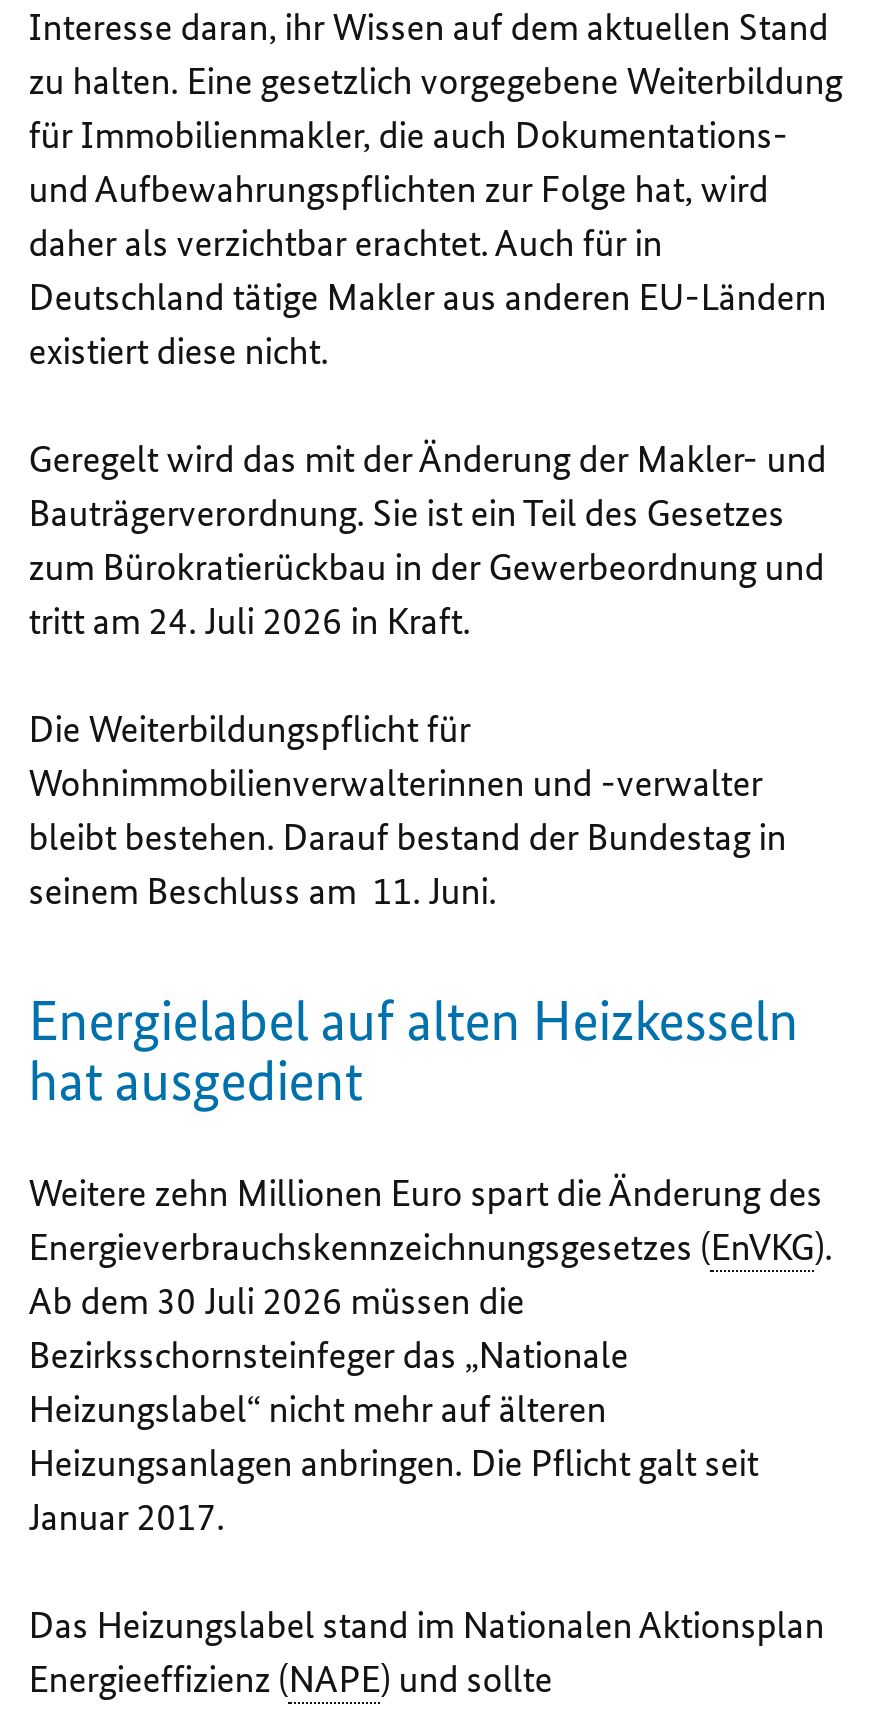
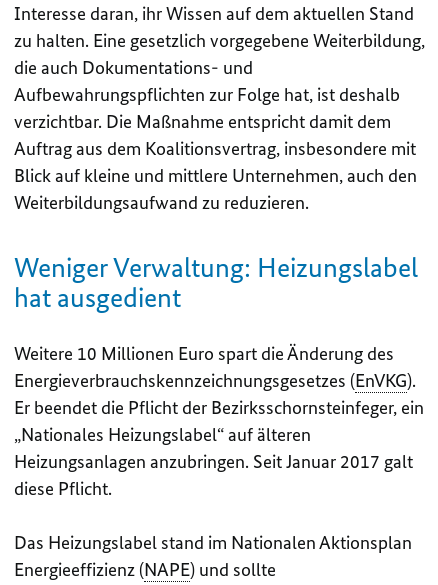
- zu halten. Eine gesetzlich vorgegebene Weiterbildung
- für Immobilienmakler, die auch Dokumentations-
- und Aufbewahrungspflichten zur Folge hat, wird
- daher als verzichtbar erachtet. Auch für in
- Deutschland tätige Makler aus anderen EU-Ländern
- existiert diese nicht.
- Geregelt wird das mit derÄnderung der Makler- und
- Bauträgerverordnung. Sie ist ein Teil des Gesetzes
- zum Bürokratierückbau in der Gewerbeordnung und
- tritt am 24. Juli 2026 in Kraft.
- Die Weiterbildungspflicht für
- Wohnimmobilienverwalterinnen und -verwalter
- bleibt bestehen. Darauf bestand der Bundestag in
- seinem Beschluss am 11. Juni.
- Energielabel auf alten Heizkesseln
+ zu halten. Eine gesetzlich vorgegebene Weiterbildung,
+ die auch Dokumentations- und
+ Aufbewahrungspflichten zur Folge hat, ist deshalb
+ verzichtbar. Die Maßnahme entspricht damit dem
+ Auftrag aus dem Koalitionsvertrag, insbesondere mit
+ Blick auf kleine und mittlere Unternehmen, auch den
+ Weiterbildungsaufwand zu reduzieren.
+ Weniger Verwaltung: Heizungslabel

- Weitere zehn Millionen Euro spart die Änderung des
+ Weitere 10 Millionen Euro spart die Änderung des

- Ab dem 30 Juli 2026 müssen die
- Bezirksschornsteinfeger das „Nationale
- Heizungslabel“ nicht mehr auf älteren
- Heizungsanlagen anbringen. Die Pflicht galt seit
- Januar 2017.
+ Er beendet die Pflicht der Bezirksschornsteinfeger, ein
+ „Nationales Heizungslabel“ auf älteren
+ Heizungsanlagen anzubringen. Seit Januar 2017 galt
+ diese Pflicht.
